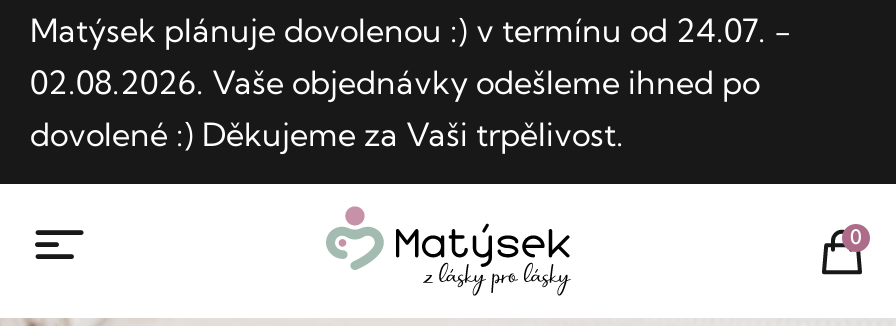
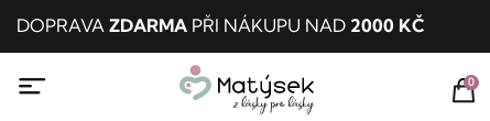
- Matýsek plánuje dovolenou :) v termínu od 24.07. -
- 02.08.2026. Vaše objednávky odešleme ihned po
- dovolené :) Děkujeme za Vaši trpělivost.
+ DOPRAVA ZDARMA PŘI NÁKUPU NAD 2000 KČ
